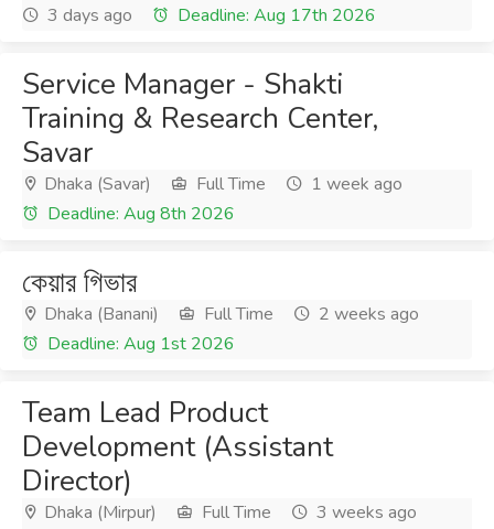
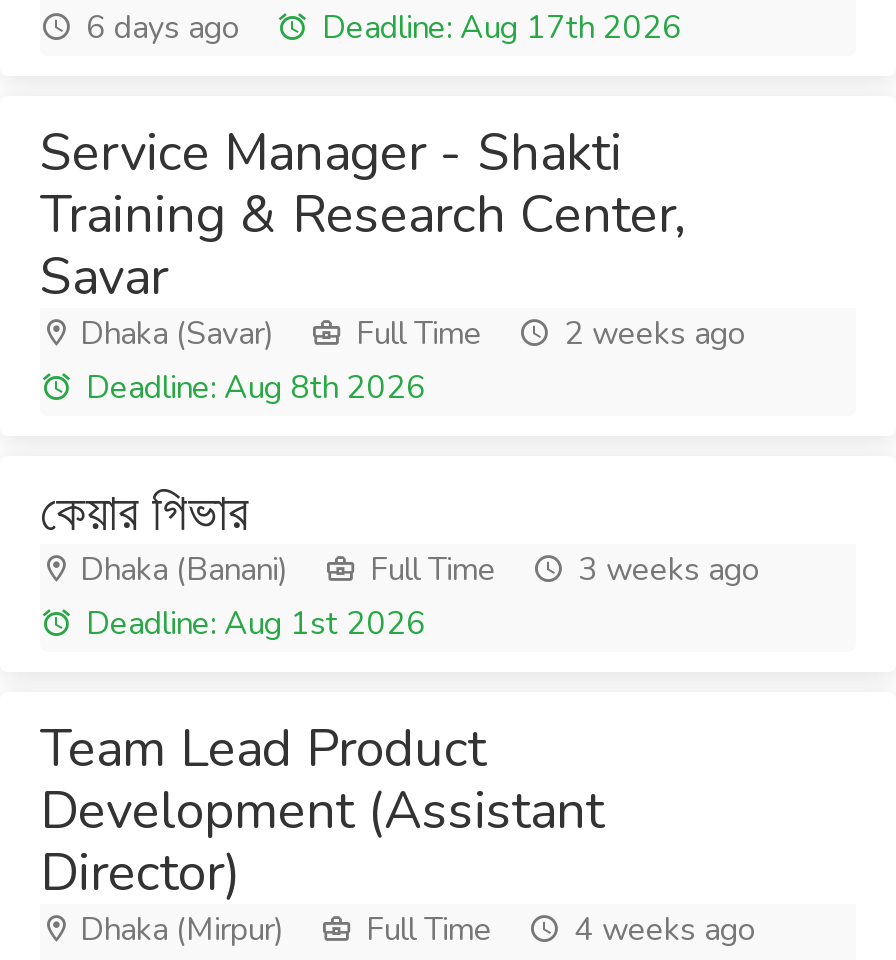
- 3 days ago Deadline: Aug 17th 2026
+ 6 days ago Deadline: Aug 17th 2026

- Dhaka (Savar) Full Time 1 week ago
+ Dhaka (Savar) Full Time 2 weeks ago

- Dhaka (Banani) Full Time 2 weeks ago
+ Dhaka (Banani) Full Time 3 weeks ago

- Dhaka (Mirpur) Full Time 3 weeks ago
+ Dhaka (Mirpur) Full Time 4 weeks ago
